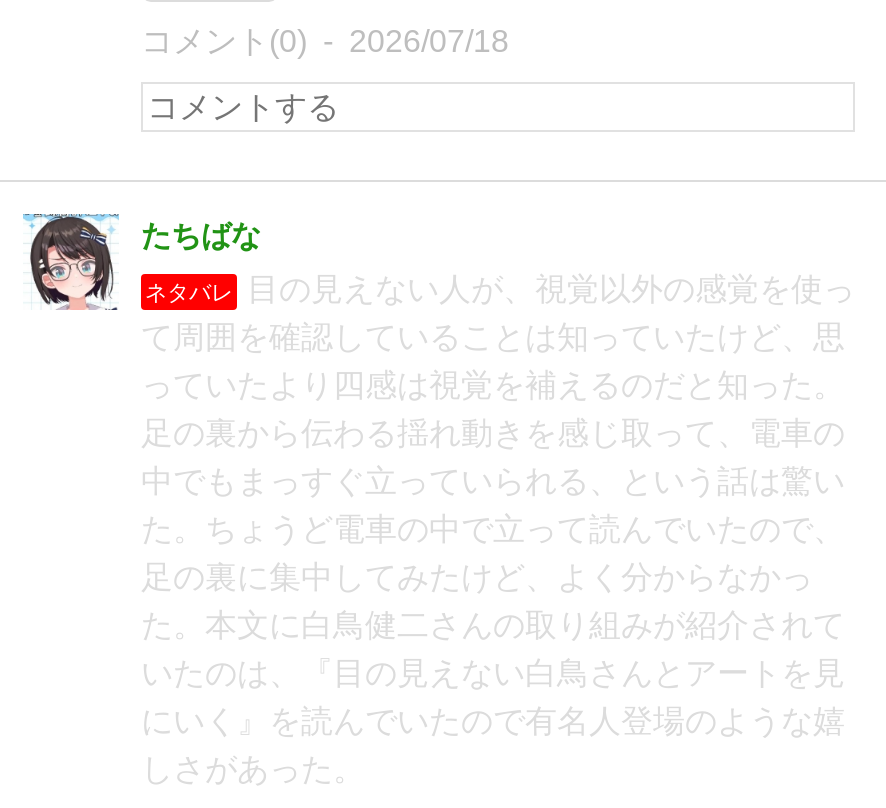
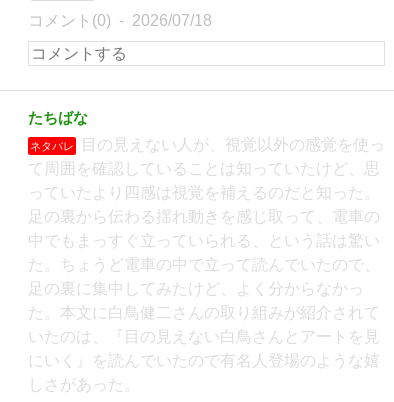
- [image]
